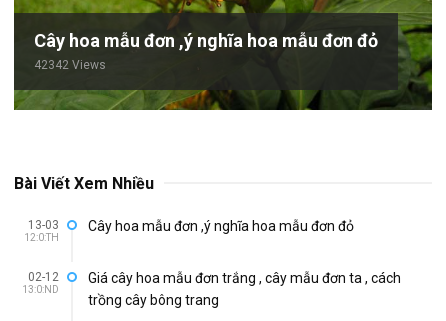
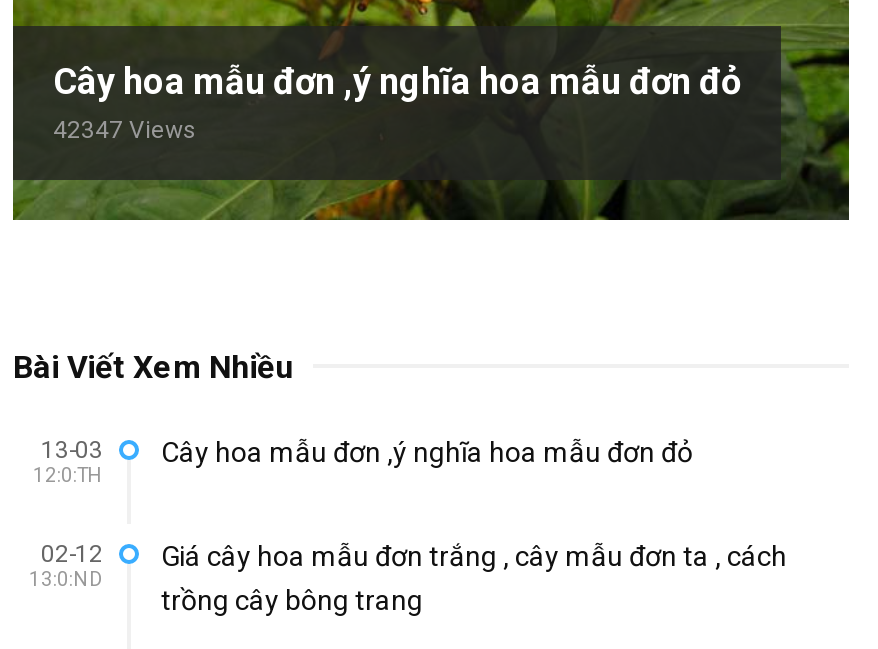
- 42342 Views
+ 42347 Views
